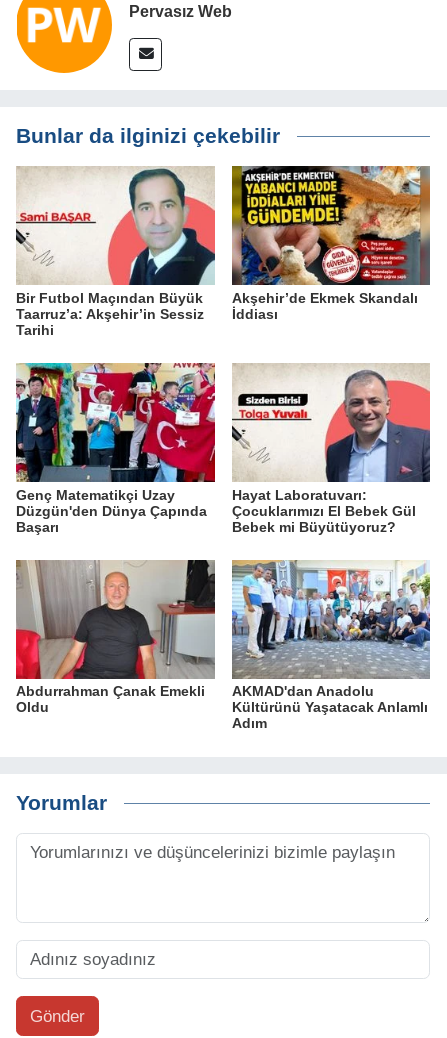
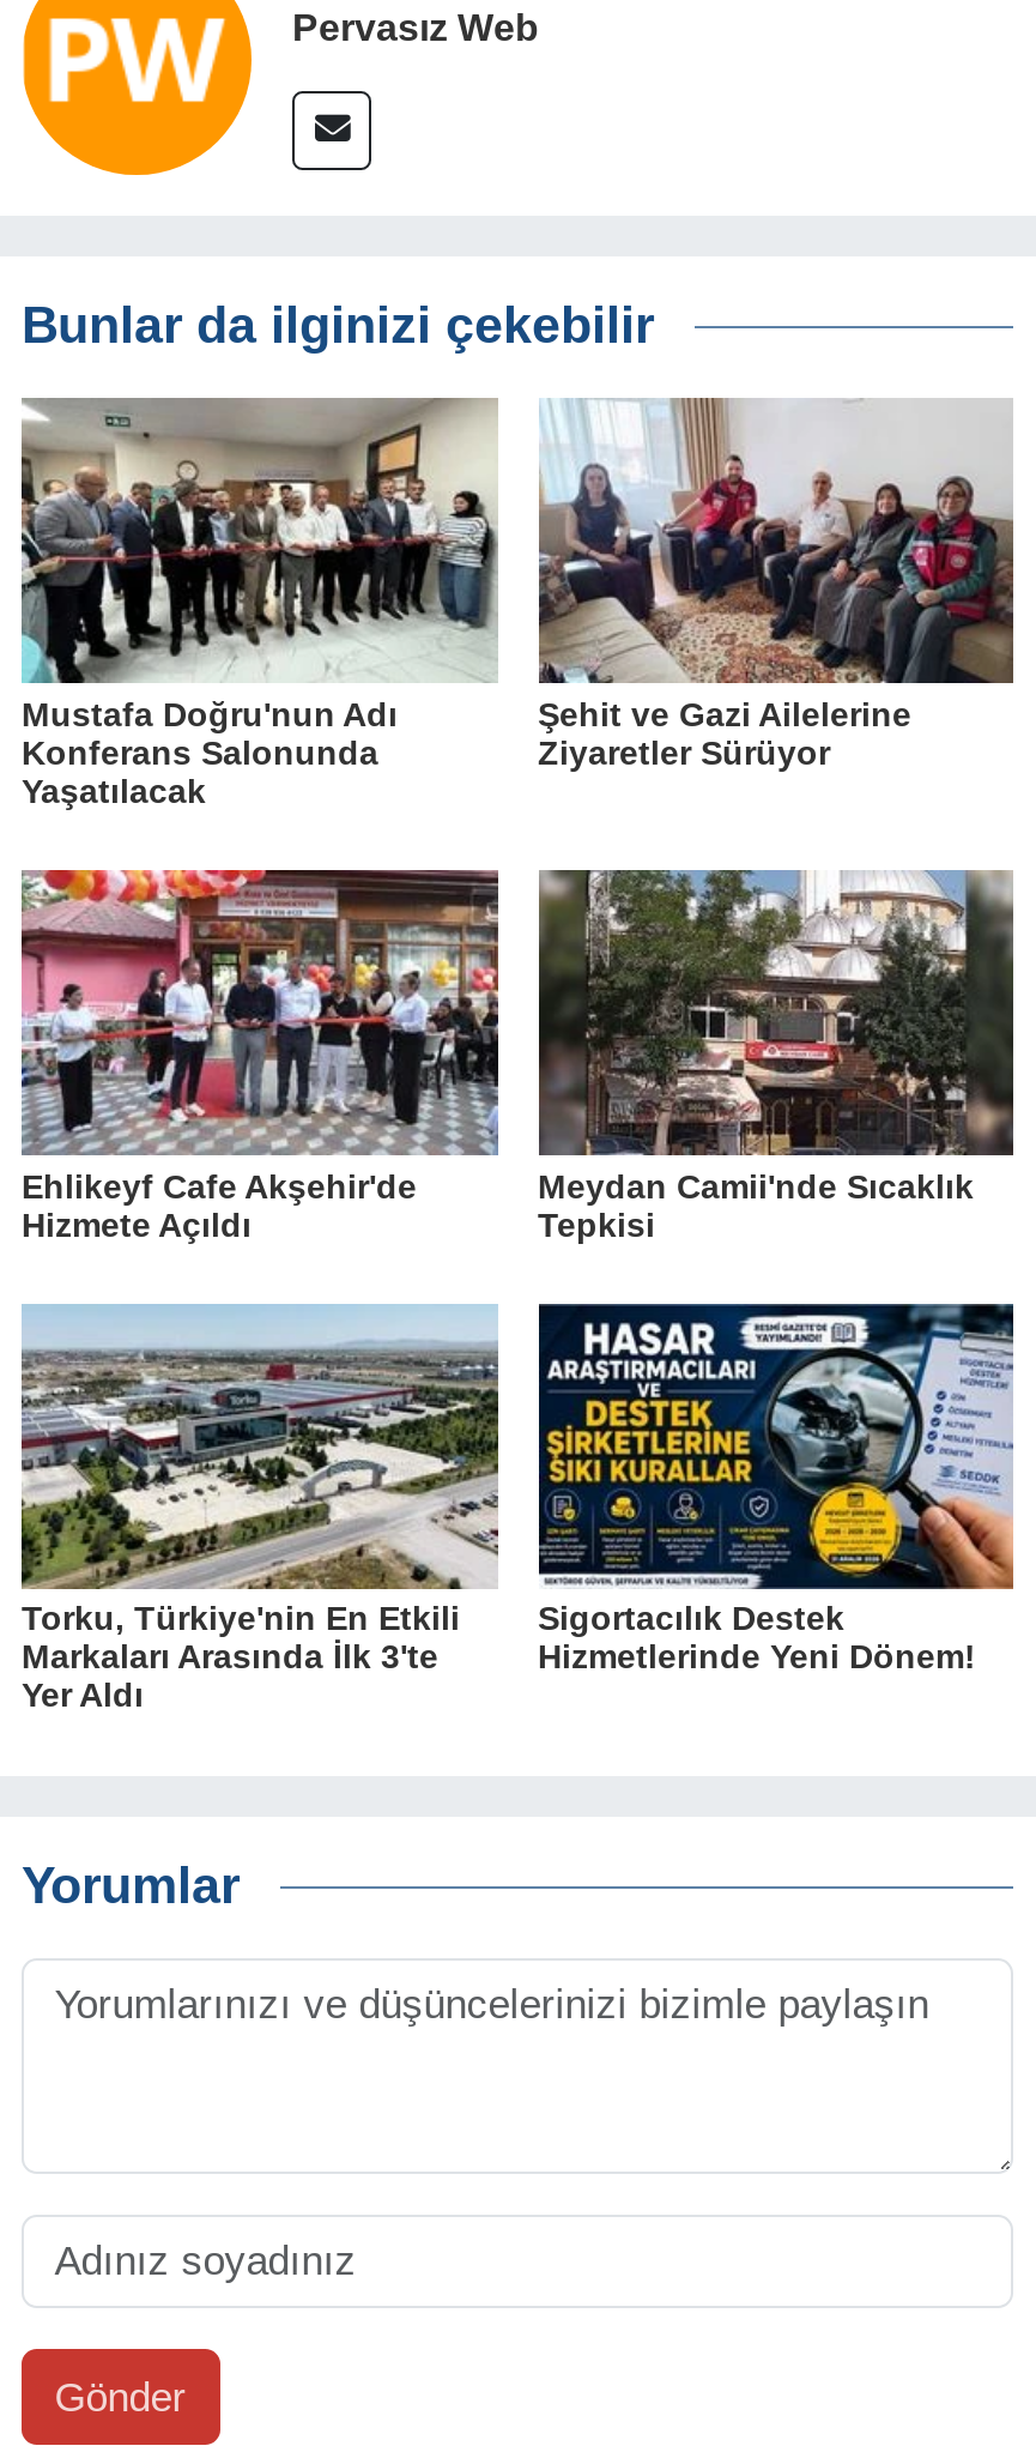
- [image]
- Bir Futbol Maçından Büyük
- Taarruz’a: Akşehir’in Sessiz
- Tarihi
+ [image]
+ Mustafa Doğru'nun Adı
+ Konferans Salonunda
+ Yaşatılacak

- [image]
- Akşehir’de Ekmek Skandalı
- İddiası
+ [image]
+ Şehit ve Gazi Ailelerine
+ Ziyaretler Sürüyor

- [image]
- Genç Matematikçi Uzay
- Düzgün'den Dünya Çapında
- Başarı
+ [image]
+ Ehlikeyf Cafe Akşehir'de
+ Hizmete Açıldı

- [image]
- Hayat Laboratuvarı:
- Çocuklarımızı El Bebek Gül
- Bebek mi Büyütüyoruz?
+ [image]
+ Meydan Camii'nde Sıcaklık
+ Tepkisi

- [image]
- Abdurrahman Çanak Emekli
- Oldu
+ [image]
+ Torku, Türkiye'nin En Etkili
+ Markaları Arasında İlk 3'te
+ Yer Aldı

- [image]
- AKMAD'dan Anadolu
- Kültürünü Yaşatacak Anlamlı
- Adım
+ [image]
+ Sigortacılık Destek
+ Hizmetlerinde Yeni Dönem!
